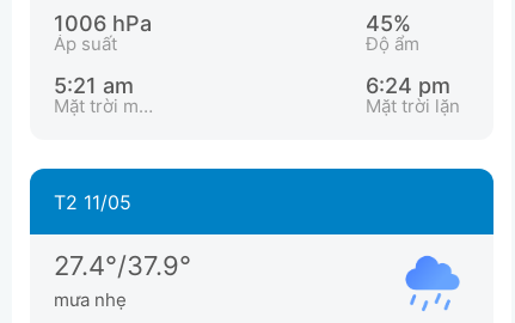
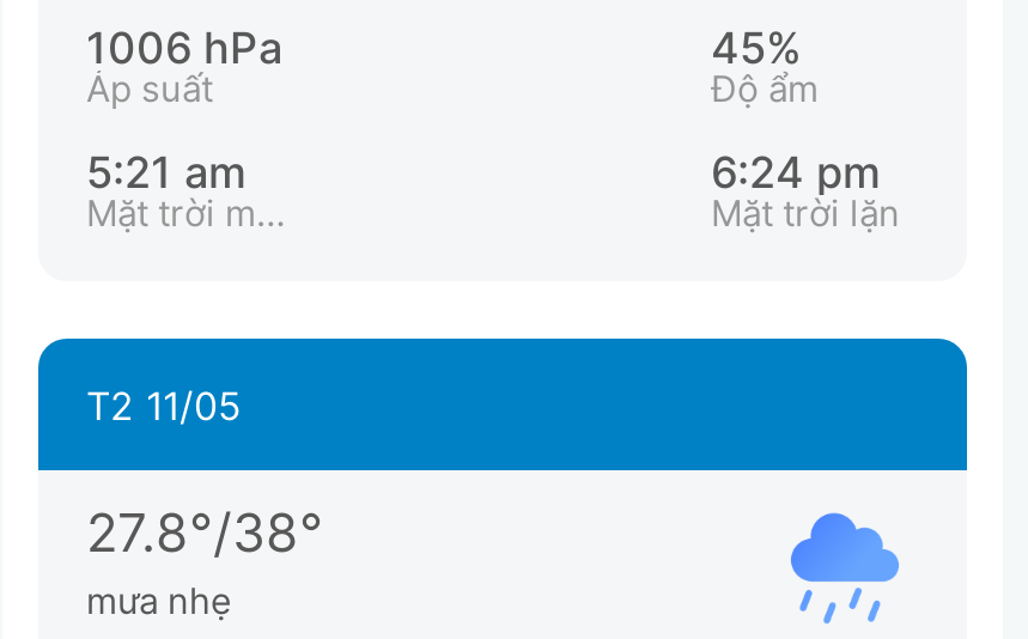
- 27.4°/37.9°
+ 27.8°/38°
